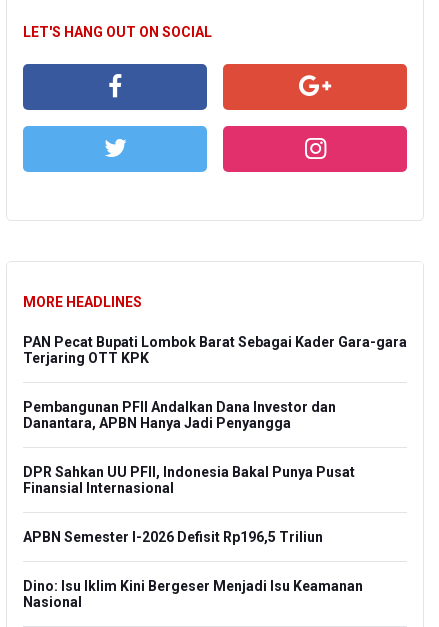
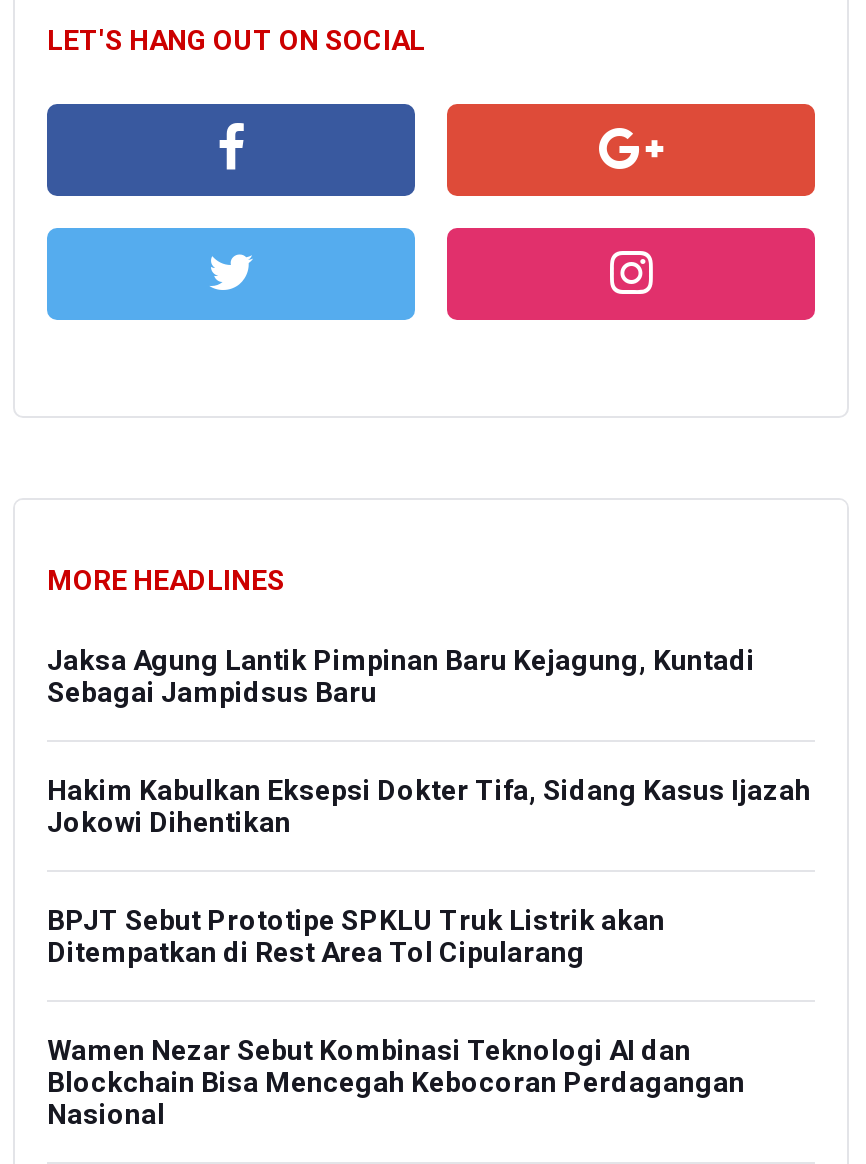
- PAN Pecat Bupati Lombok Barat Sebagai Kader Gara-gara
- Terjaring OTT KPK
- Pembangunan PFII Andalkan Dana Investor dan
- Danantara, APBN Hanya Jadi Penyangga
- DPR Sahkan UU PFII, Indonesia Bakal Punya Pusat
- Finansial Internasional
- APBN Semester I-2026 Defisit Rp196,5 Triliun
- Dino: Isu Iklim Kini Bergeser Menjadi Isu Keamanan
+ Jaksa Agung Lantik Pimpinan Baru Kejagung, Kuntadi
+ Sebagai Jampidsus Baru
+ Hakim Kabulkan Eksepsi Dokter Tifa, Sidang Kasus Ijazah
+ Jokowi Dihentikan
+ BPJT Sebut Prototipe SPKLU Truk Listrik akan
+ Ditempatkan di Rest Area Tol Cipularang
+ Wamen Nezar Sebut Kombinasi Teknologi AI dan
+ Blockchain Bisa Mencegah Kebocoran Perdagangan
